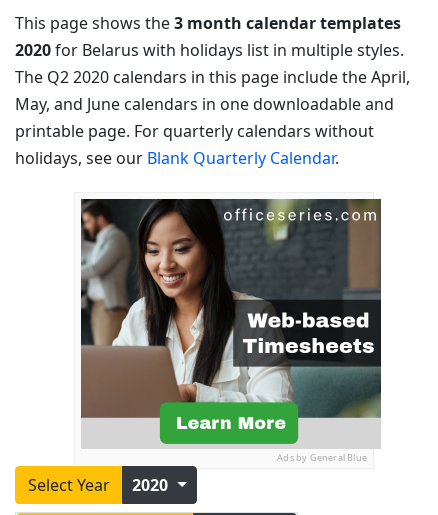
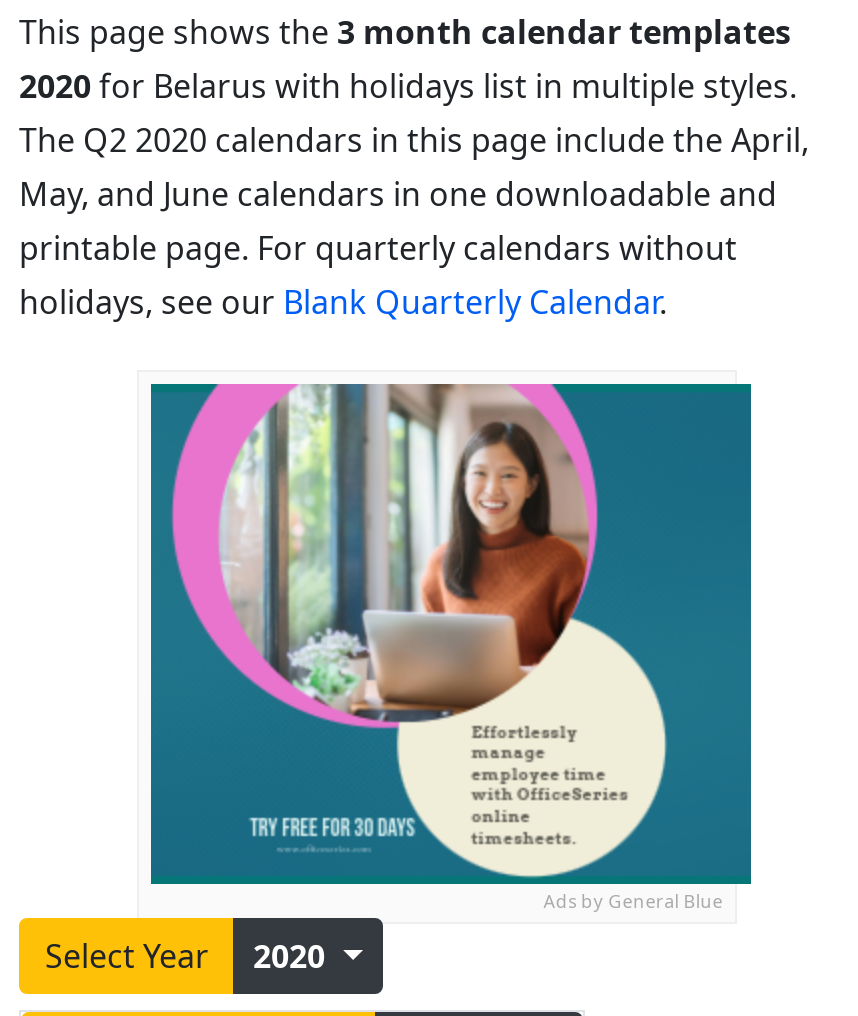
- [image]
+ [image]
